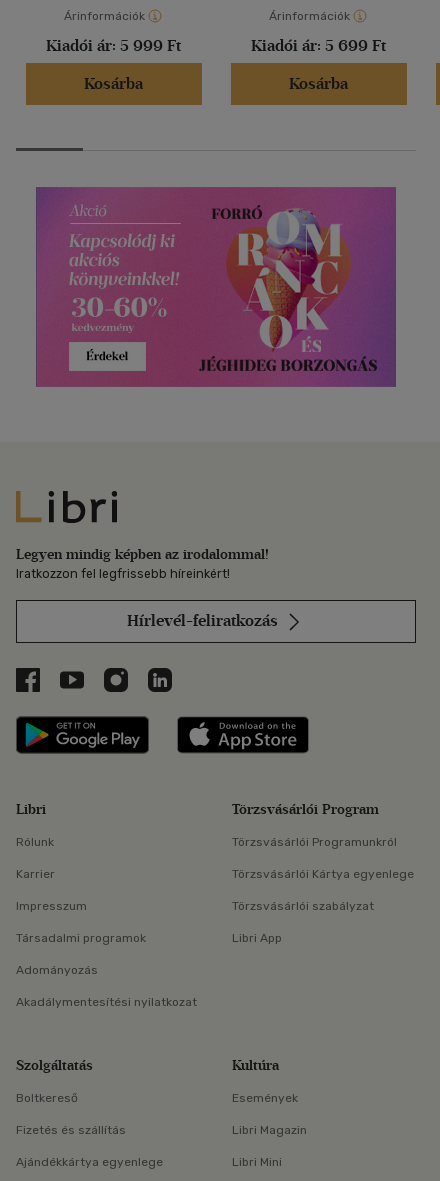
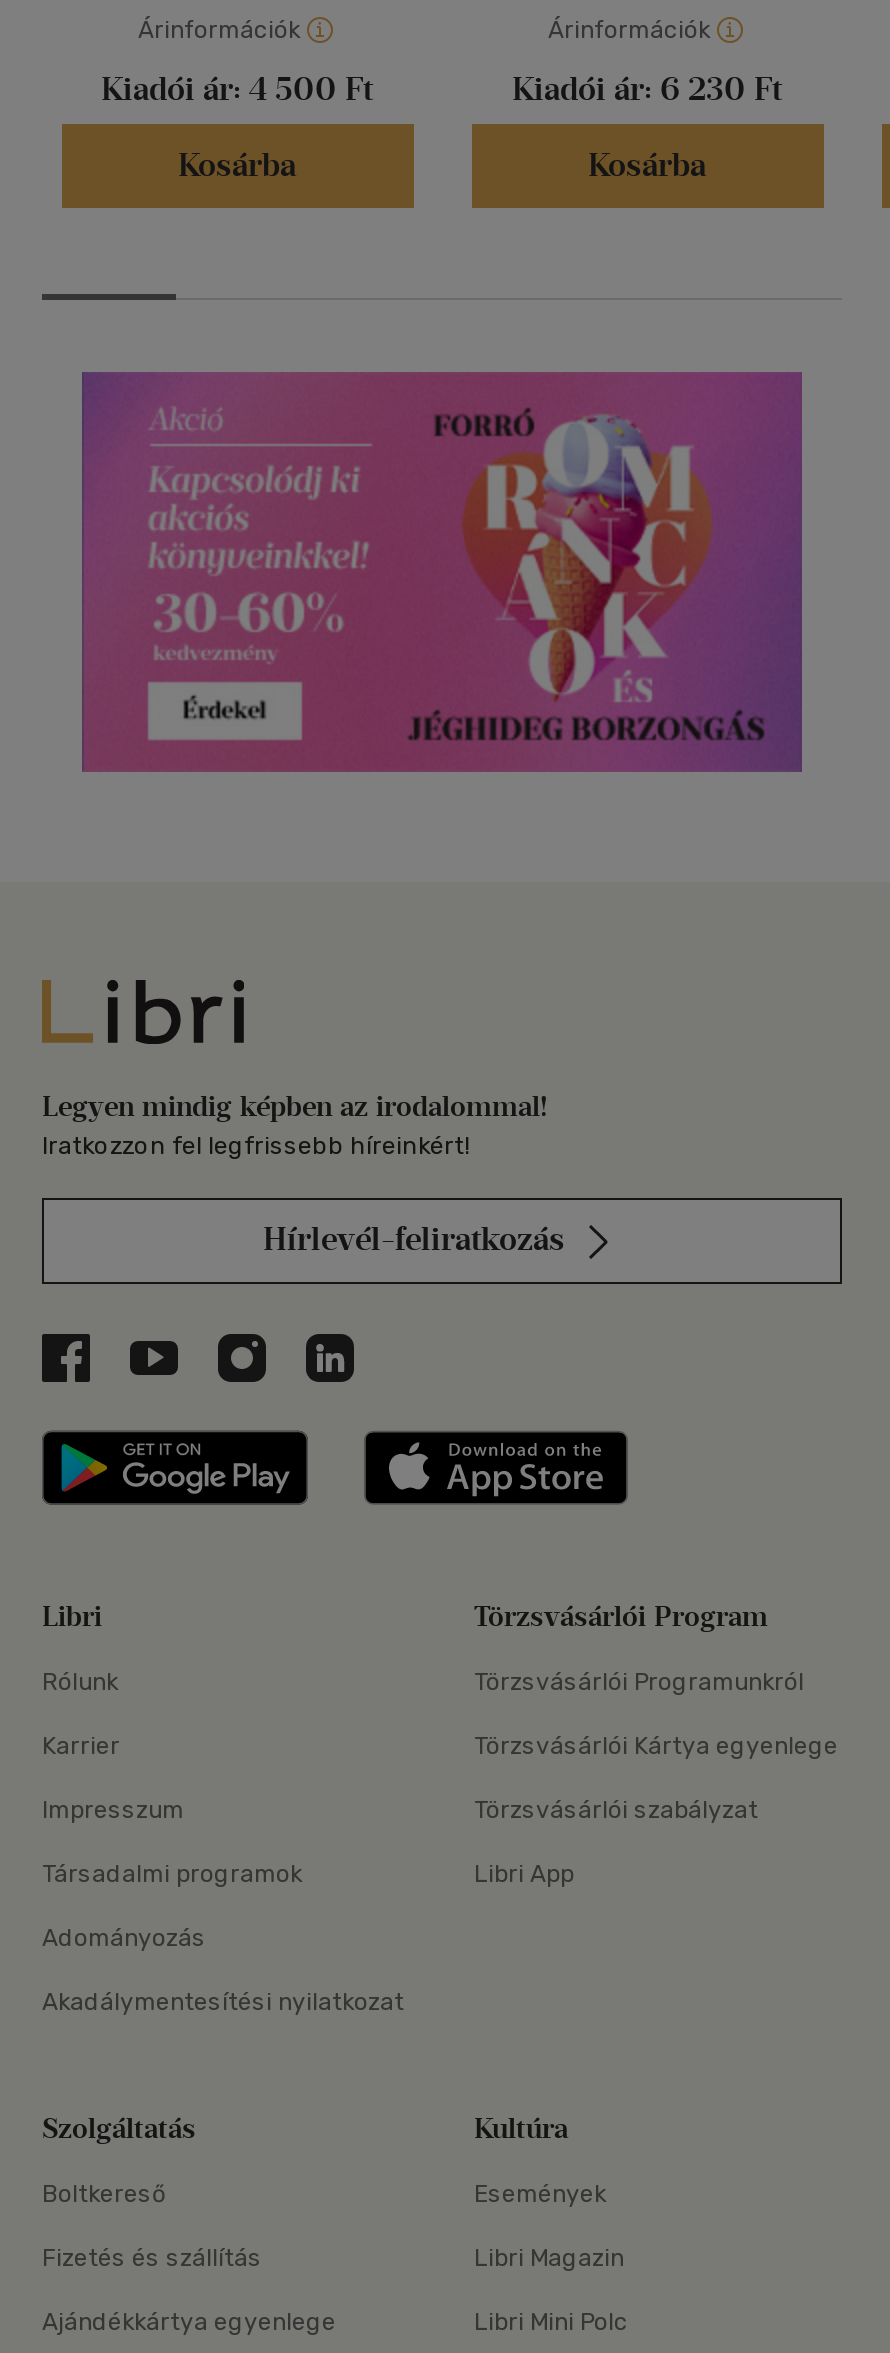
- Kiadói ár: 5 999 Ft
+ Kiadói ár: 4 500 Ft

- Kiadói ár: 5 699 Ft
+ Kiadói ár: 6 230 Ft

- Libri Mini
+ Libri Mini Polc
